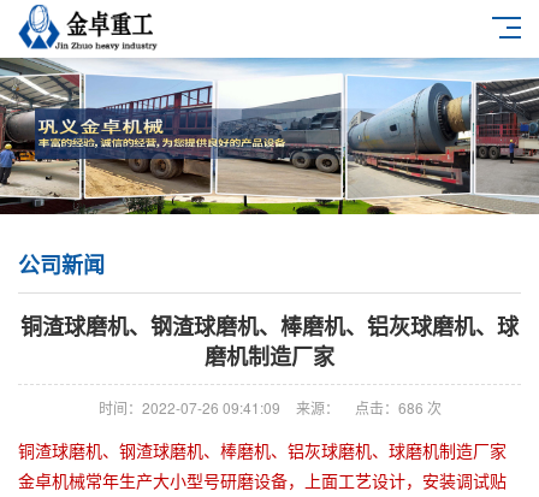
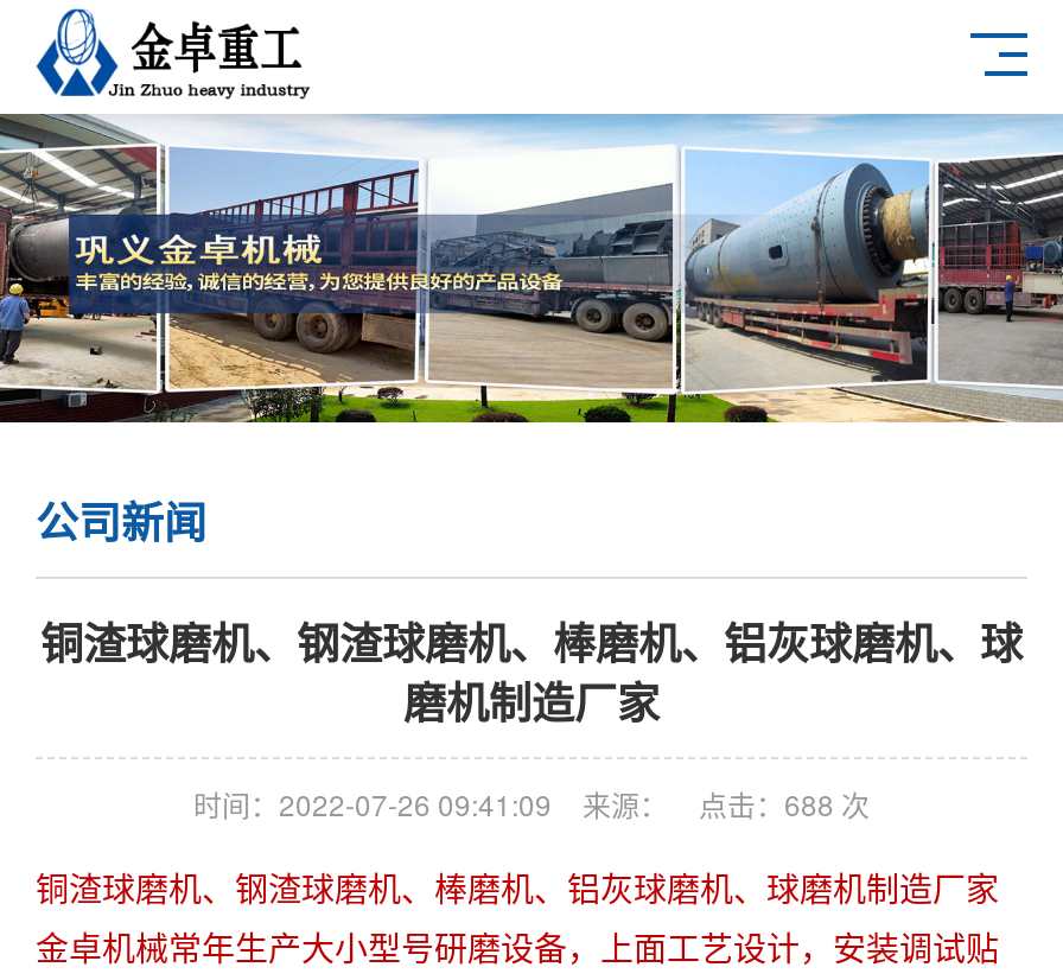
- 时间：2022-07-26 09:41:09 来源： 点击：686 次
+ 时间：2022-07-26 09:41:09 来源： 点击：688 次
